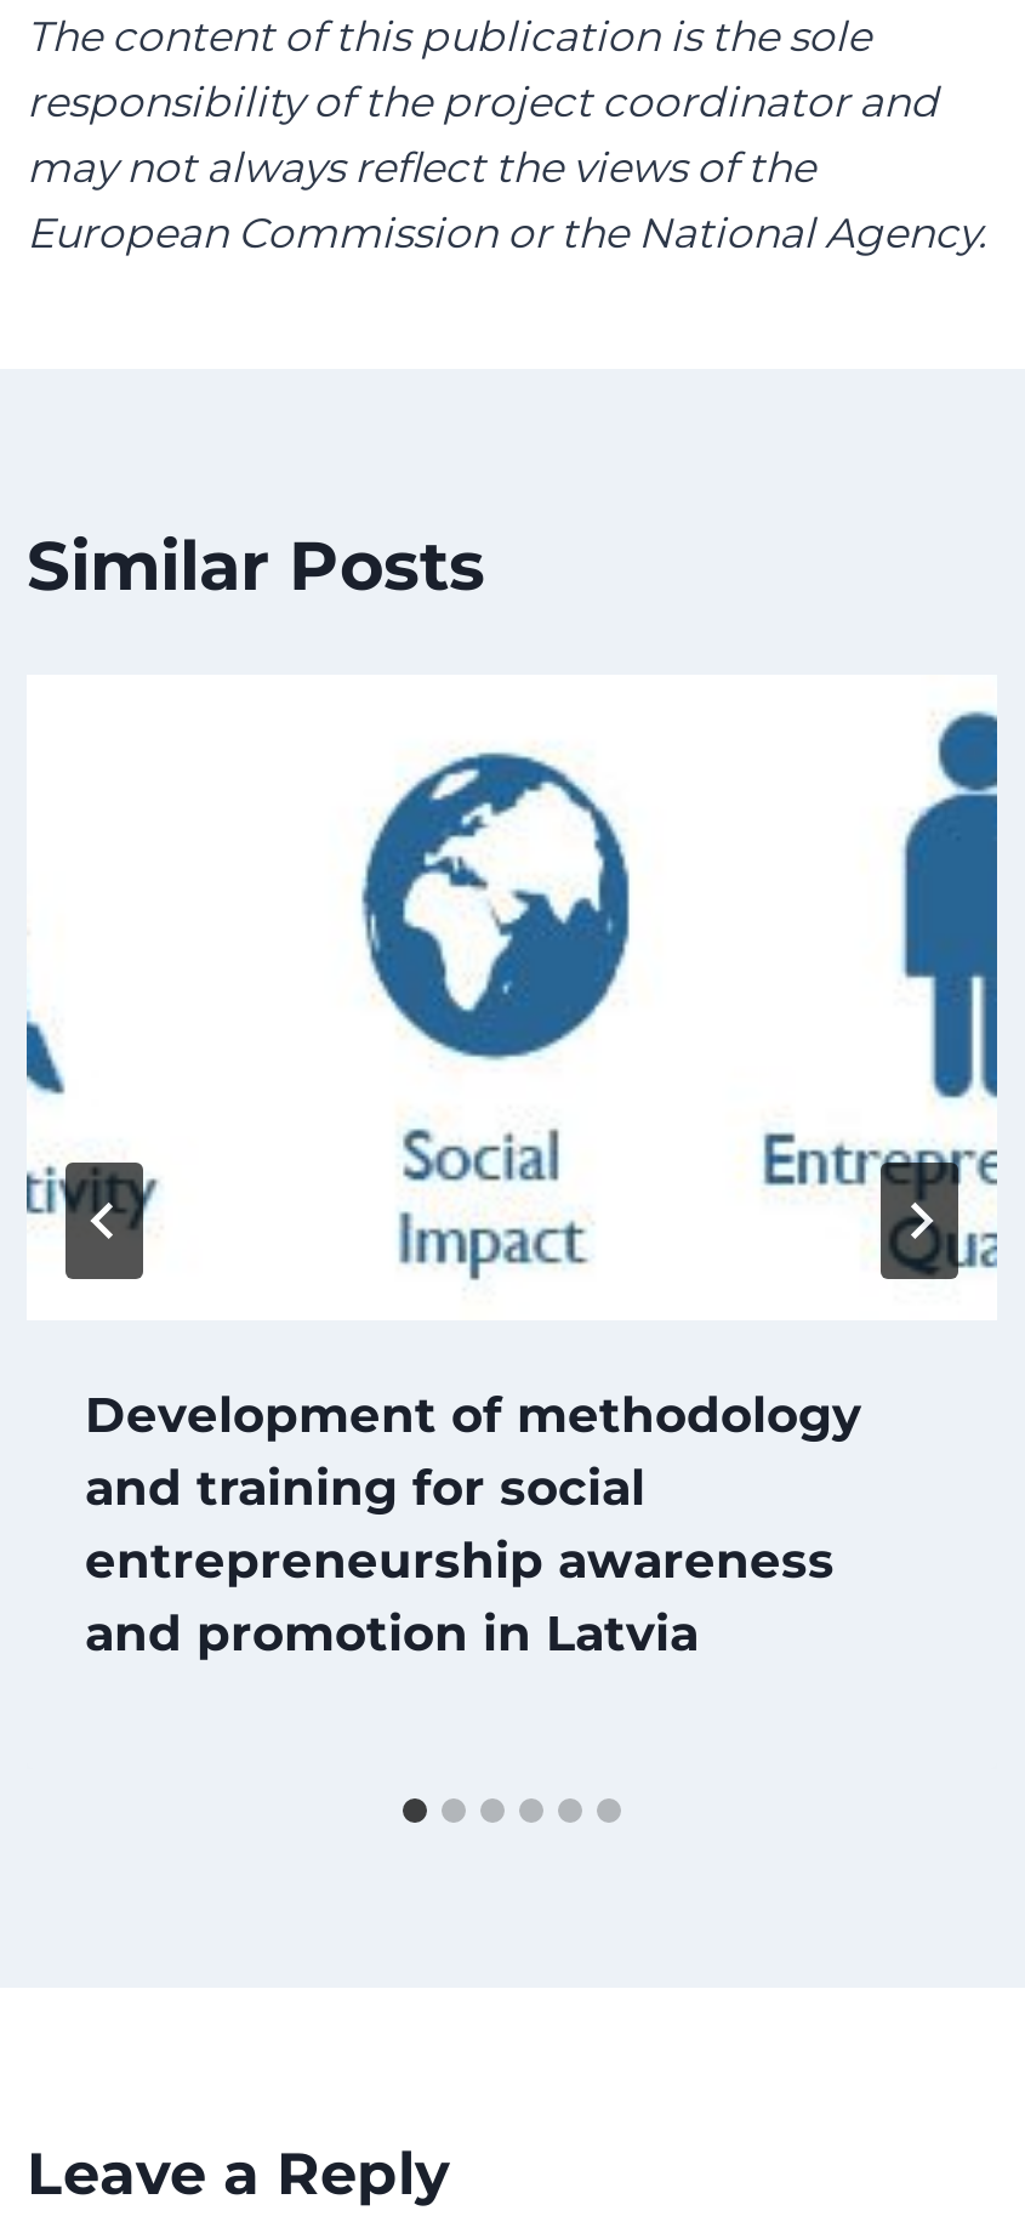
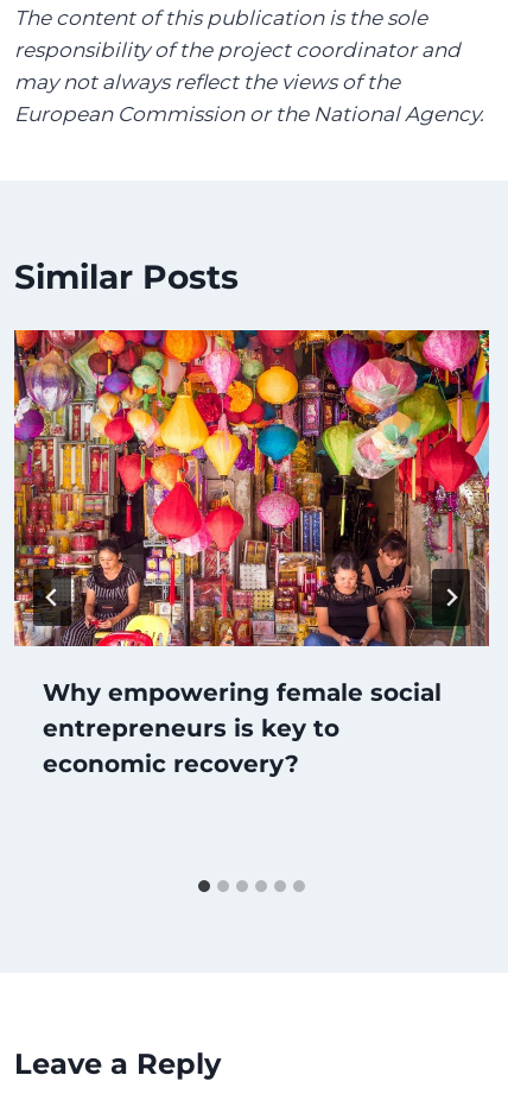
- [image]
- Development of methodology
- and training for social
- entrepreneurship awareness
- and promotion in Latvia
+ [image]
+ Why empowering female social
+ entrepreneurs is key to
+ economic recovery?
